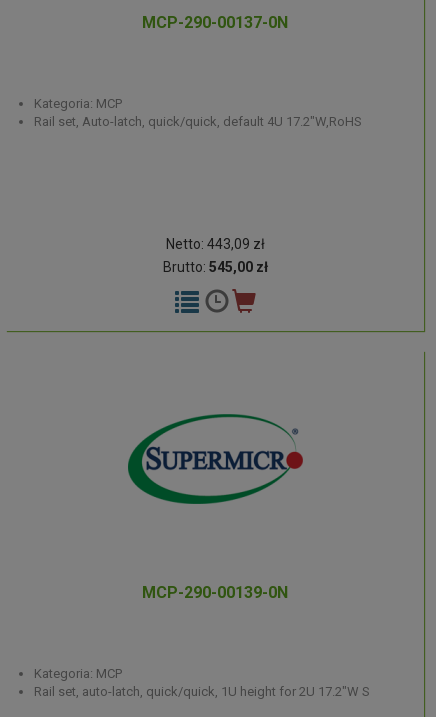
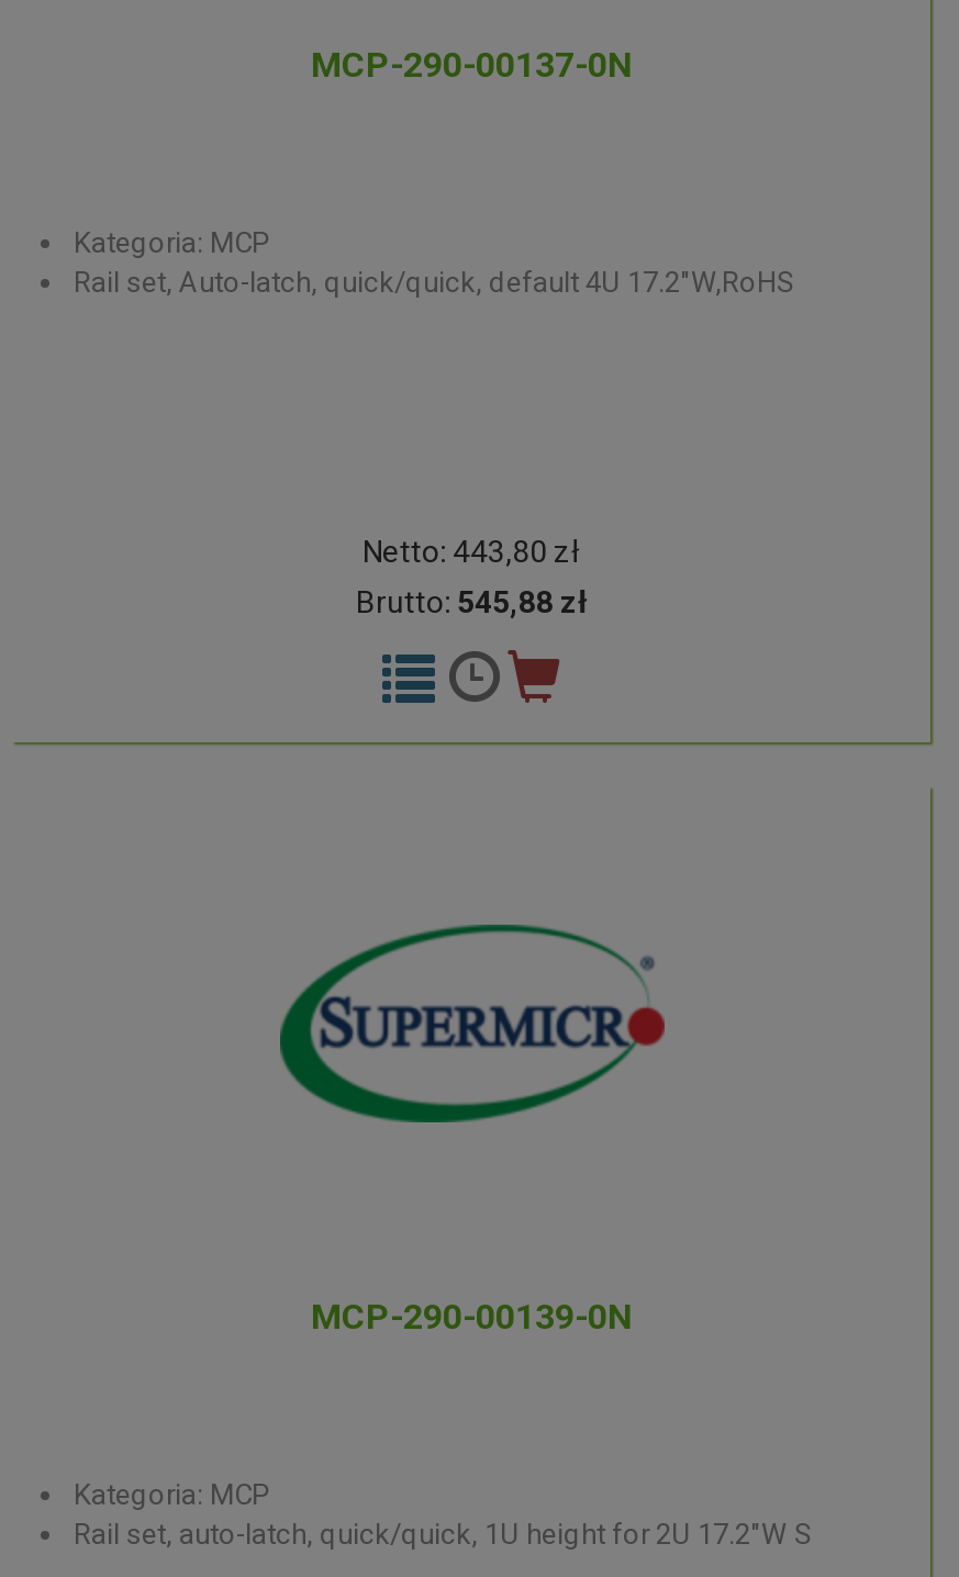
- Netto: 443,09 zł
+ Netto: 443,80 zł

- Brutto: 545,00 zł
+ Brutto: 545,88 zł
